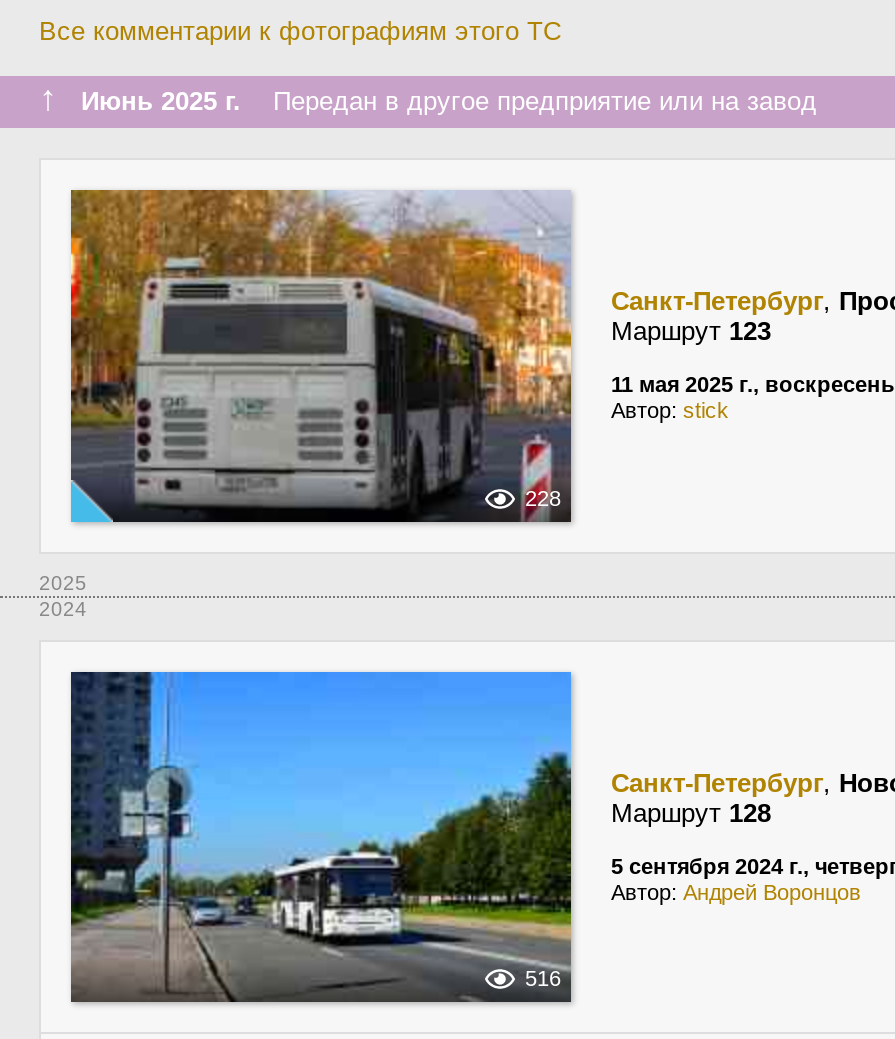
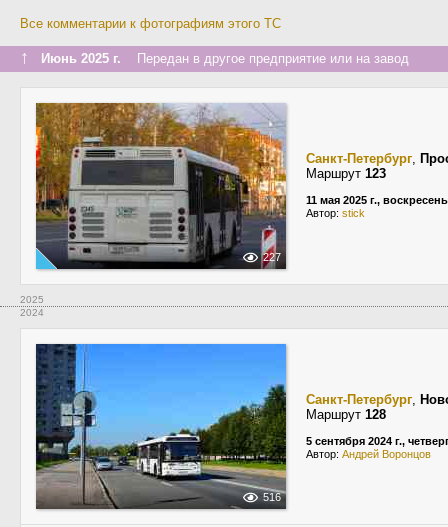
- 228
+ 227
